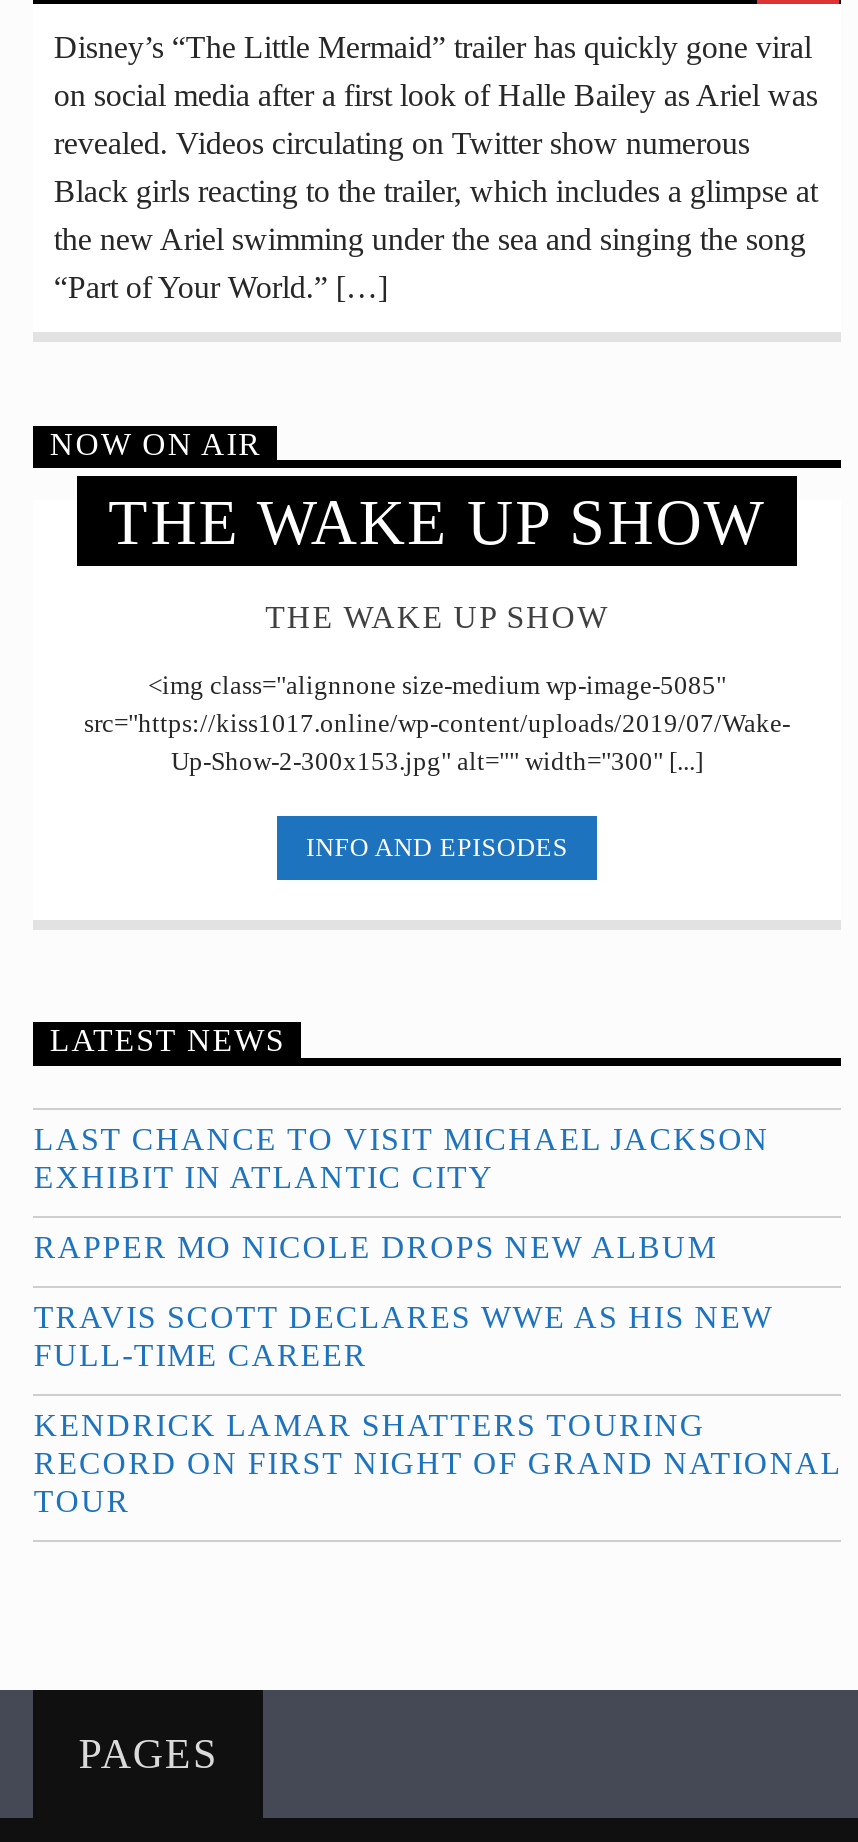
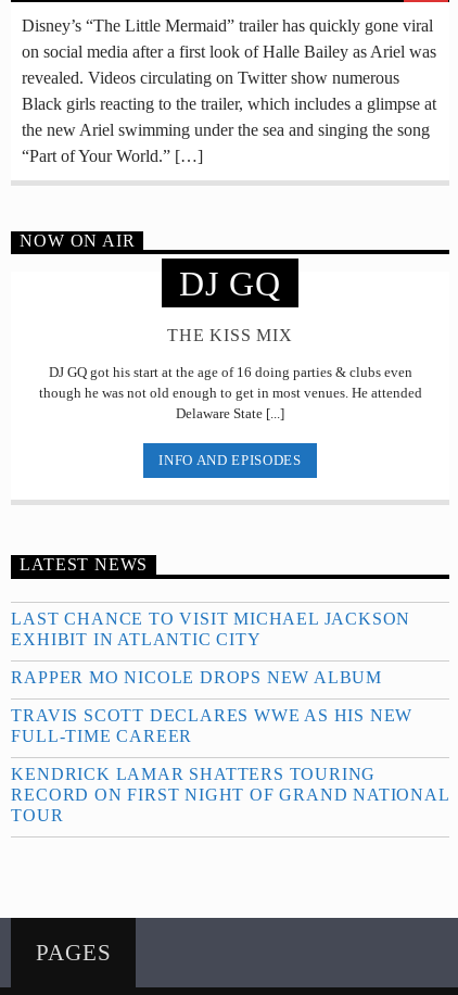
- THE WAKE UP SHOW
+ DJ GQ

- THE WAKE UP SHOW
+ THE KISS MIX

- <img class="alignnone size-medium wp-image-5085"
- src="https://kiss1017.online/wp-content/uploads/2019/07/Wake-
- Up-Show-2-300x153.jpg" alt="" width="300" [...]
+ DJ GQ got his start at the age of 16 doing parties & clubs even
+ though he was not old enough to get in most venues. He attended
+ Delaware State [...]
